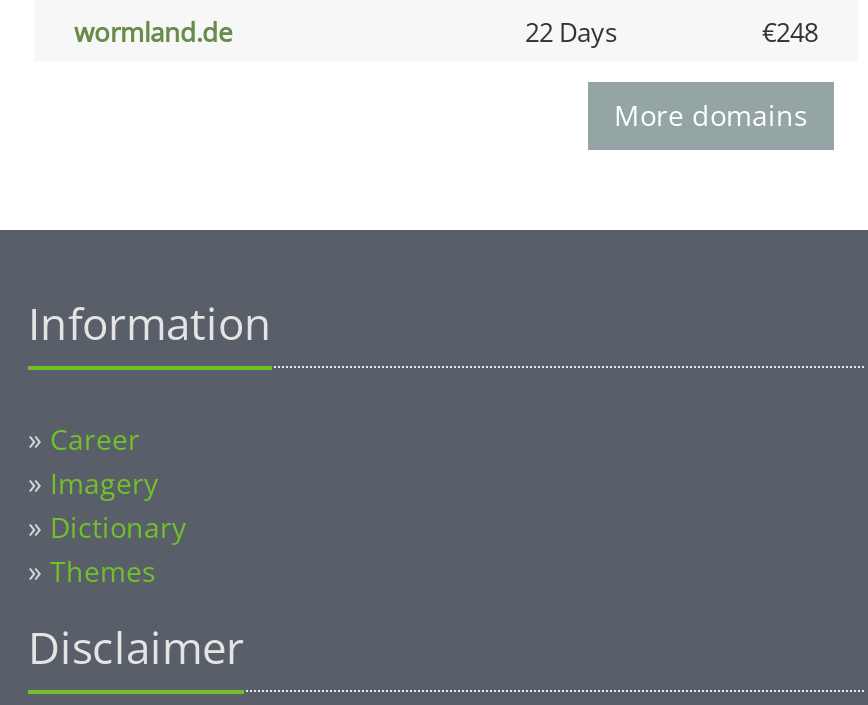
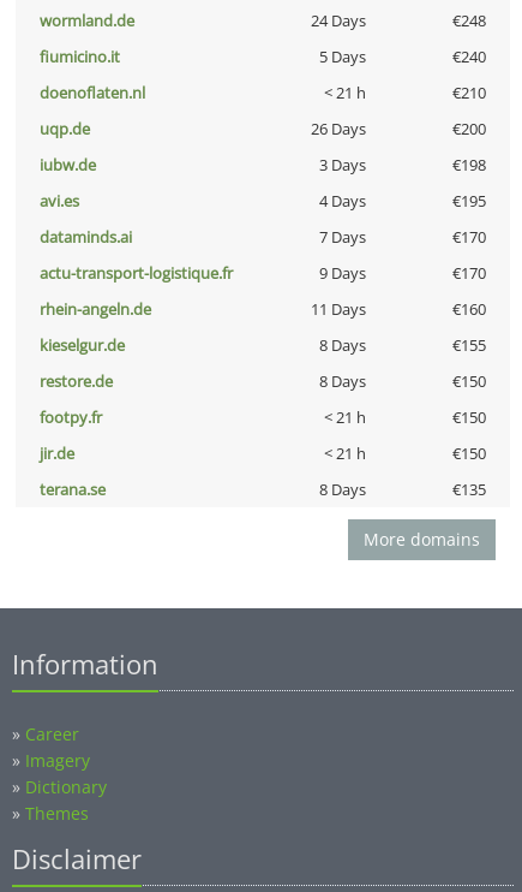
- 22 Days
+ 24 Days

+ fiumicino.it
+ 5 Days
+ €240
+ doenoflaten.nl
+ < 21 h
+ €210
+ uqp.de
+ 26 Days
+ €200
+ iubw.de
+ 3 Days
+ €198
+ avi.es
+ 4 Days
+ €195
+ dataminds.ai
+ 7 Days
+ €170
+ actu-transport-logistique.fr
+ 9 Days
+ €170
+ rhein-angeln.de
+ 11 Days
+ €160
+ kieselgur.de
+ 8 Days
+ €155
+ restore.de
+ 8 Days
+ €150
+ footpy.fr
+ < 21 h
+ €150
+ jir.de
+ < 21 h
+ €150
+ terana.se
+ 8 Days
+ €135
